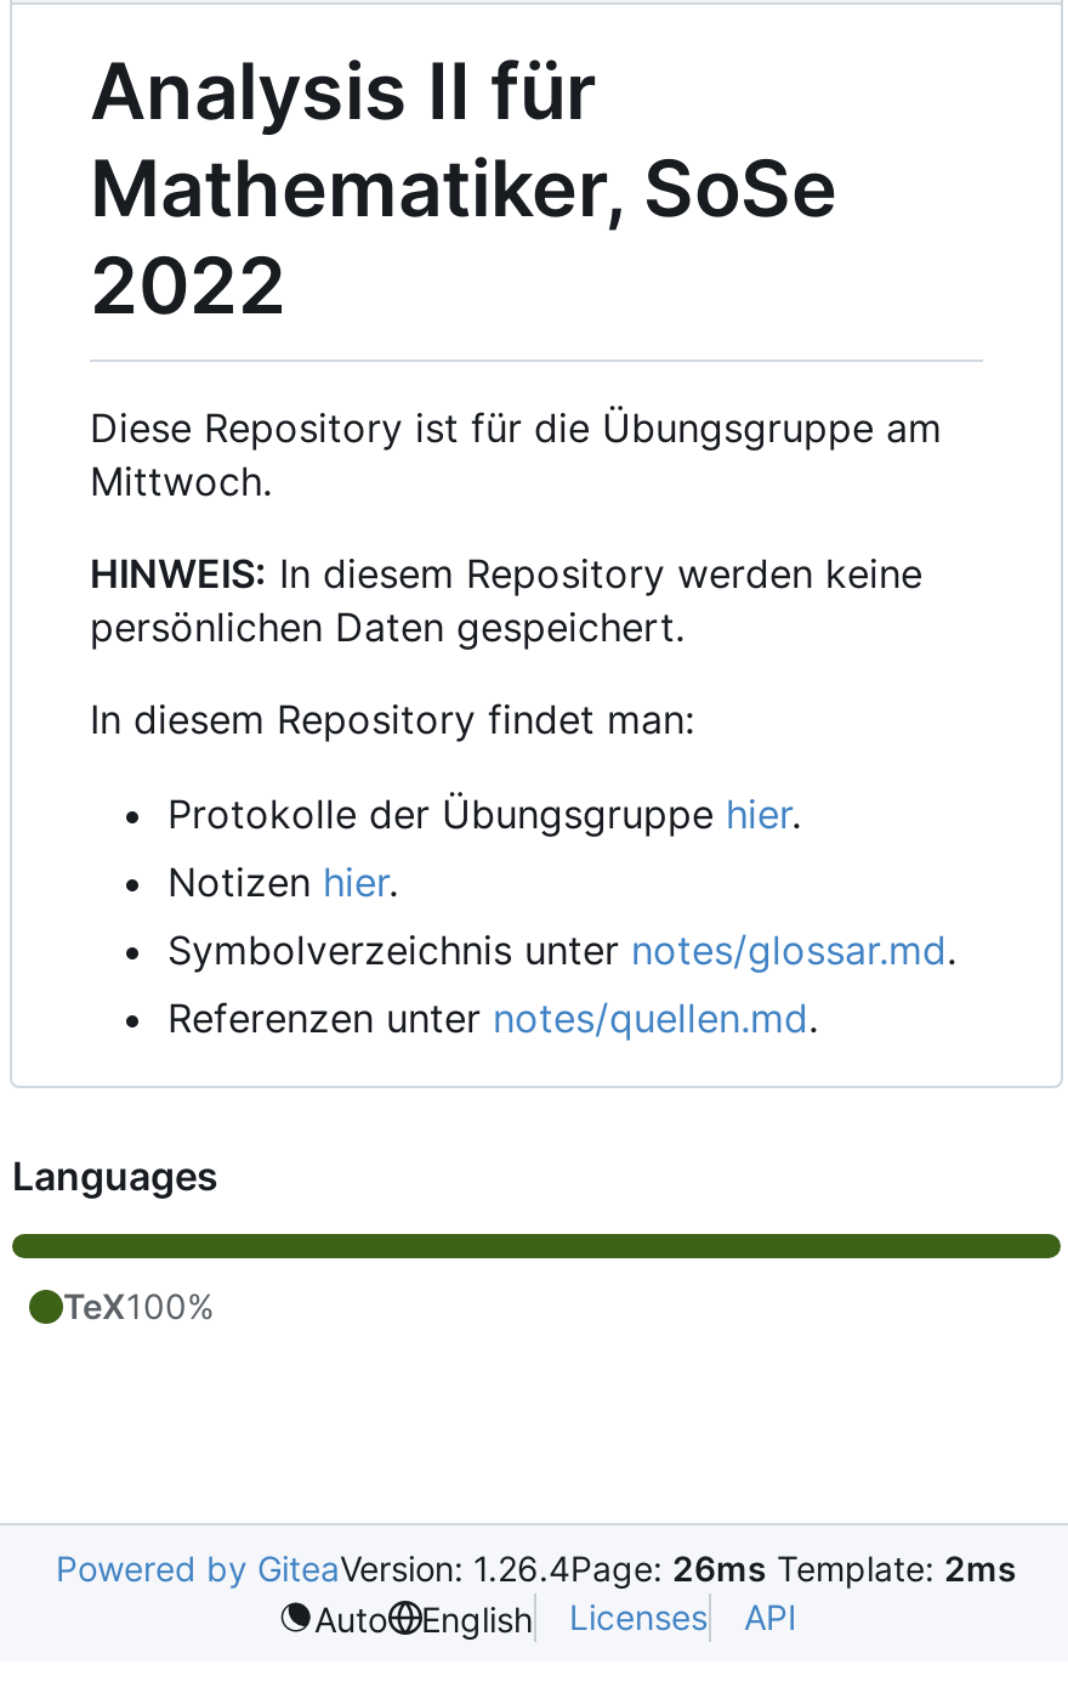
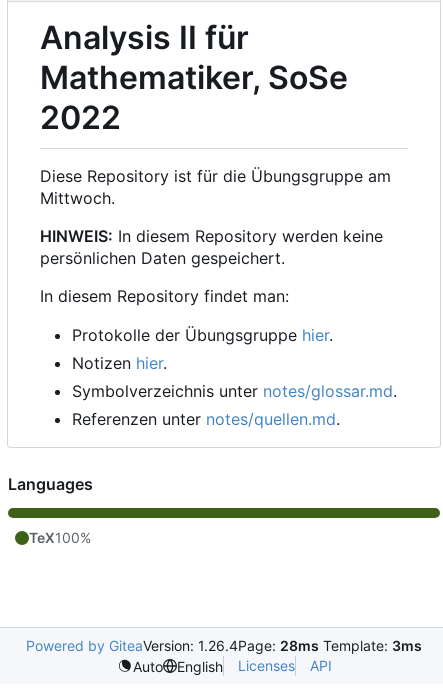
- Powered by GiteaVersion: 1.26.4Page: 26ms Template: 2ms
+ Powered by GiteaVersion: 1.26.4Page: 28ms Template: 3ms
